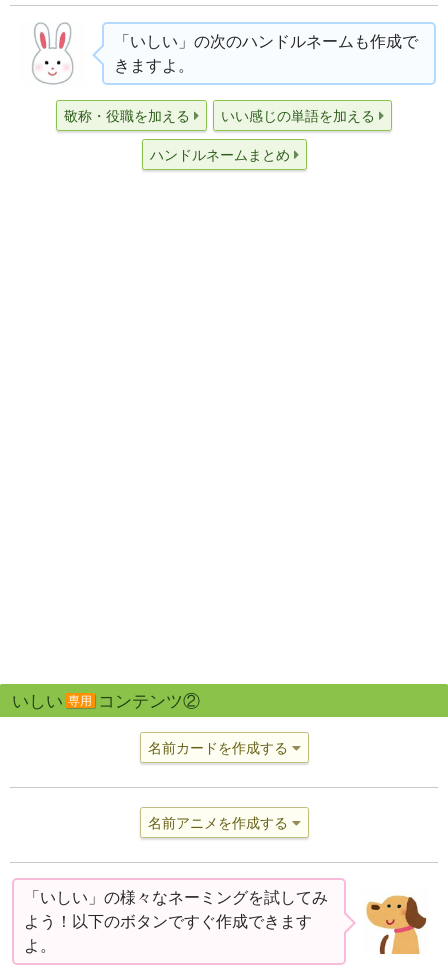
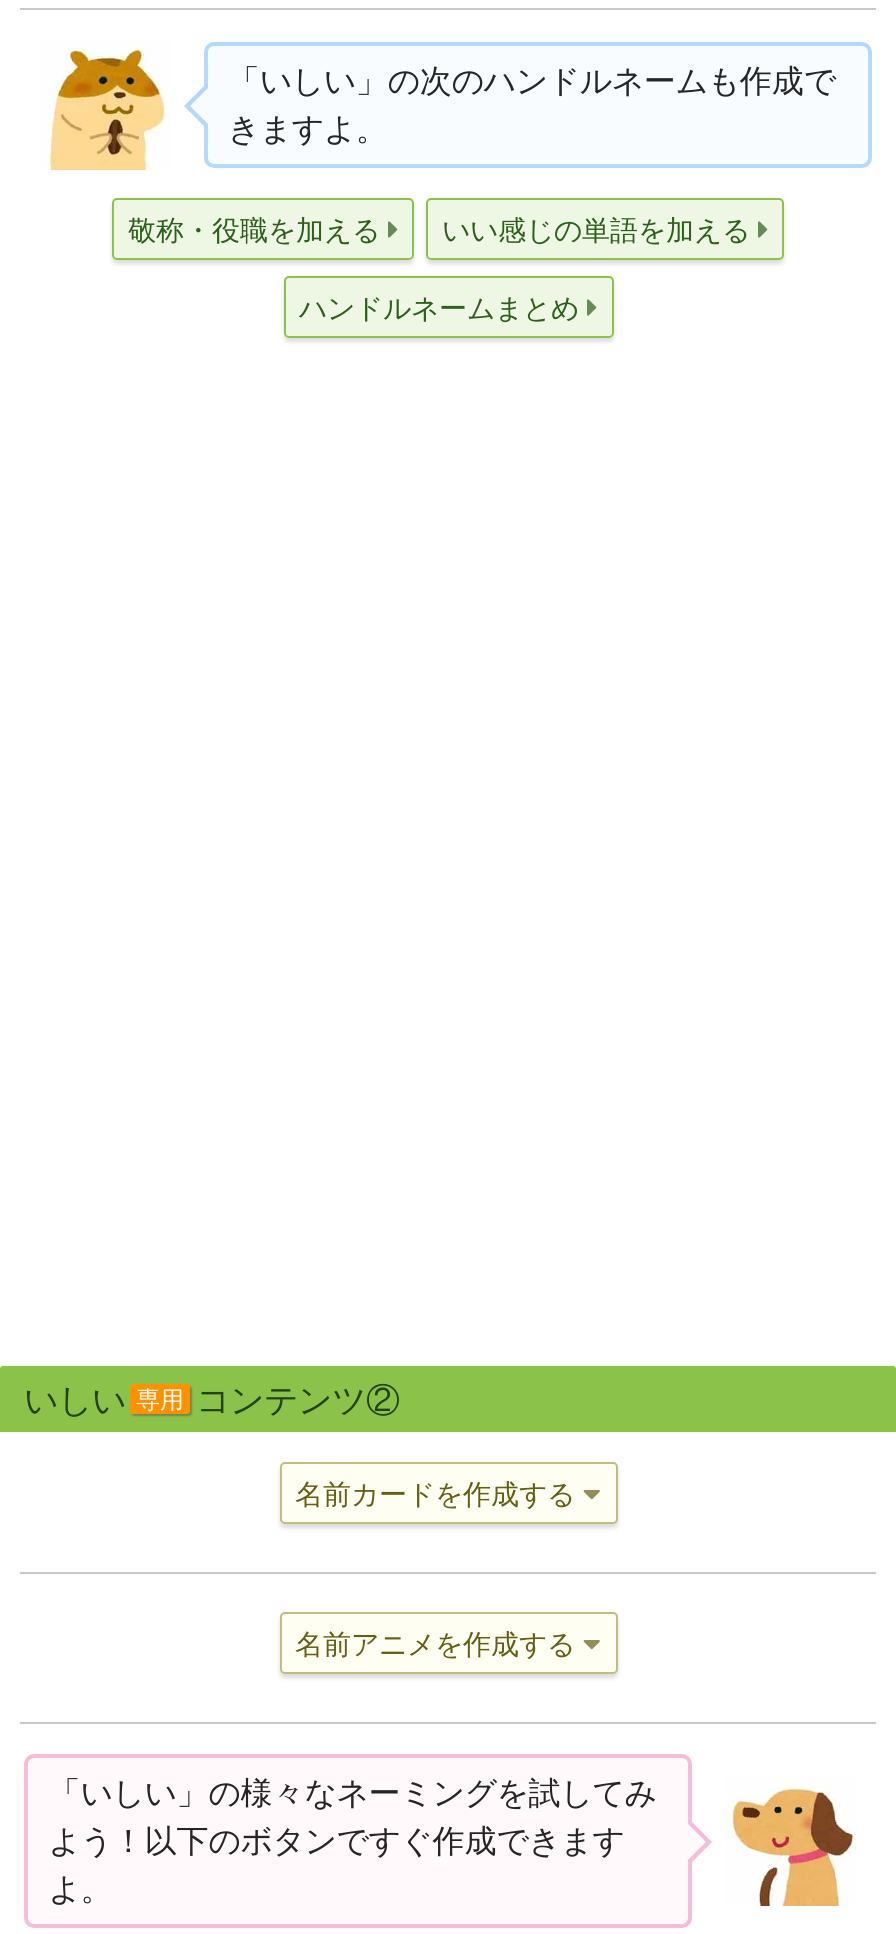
- [image]
+ [image]
